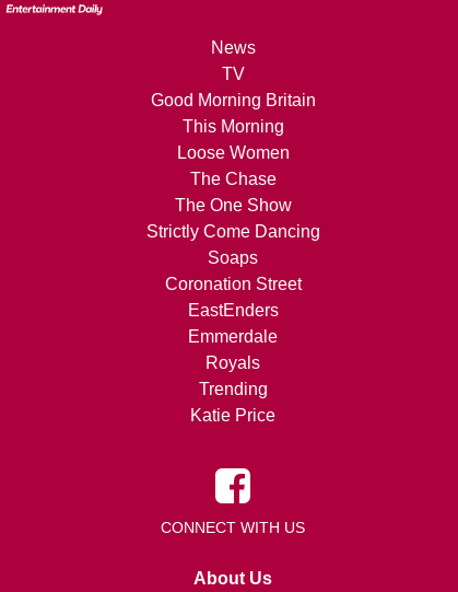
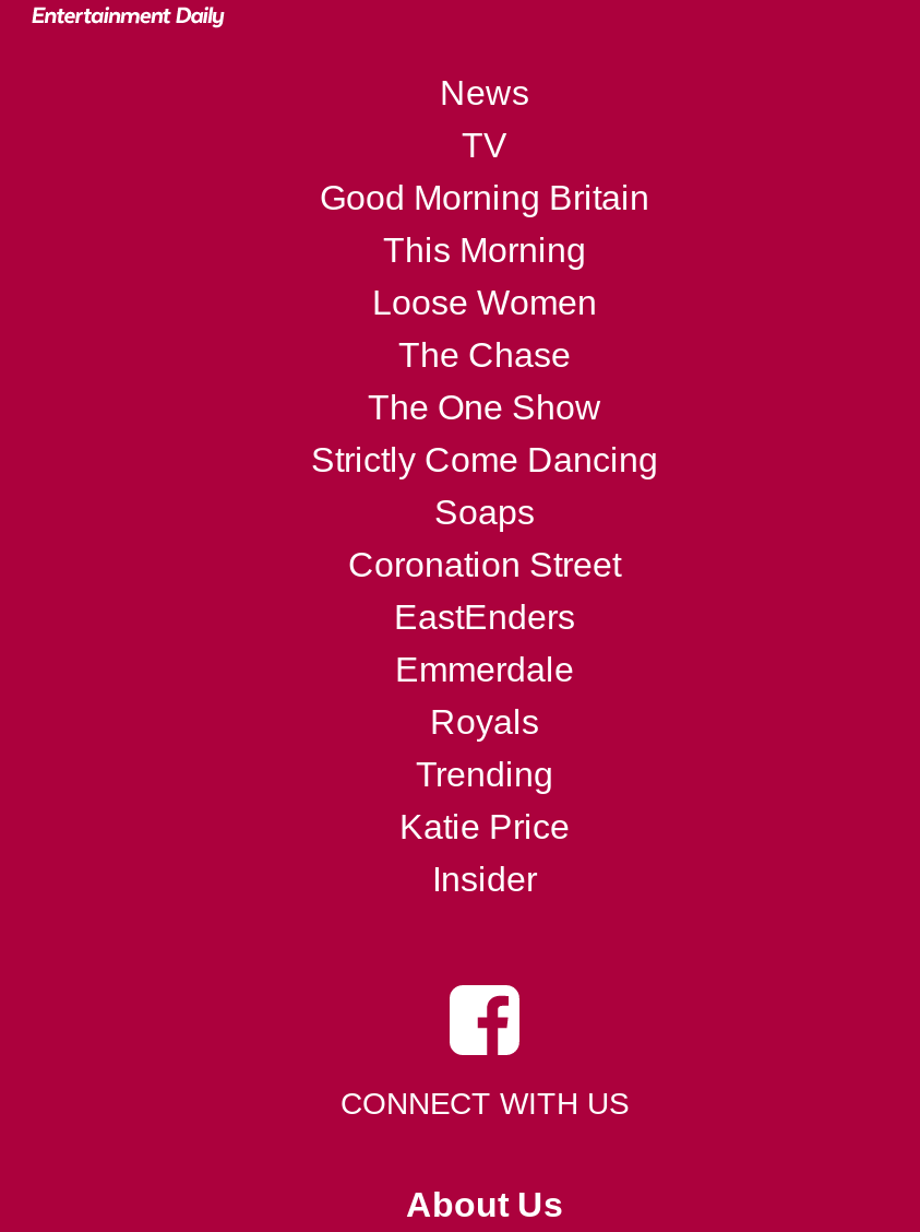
+ Insider
